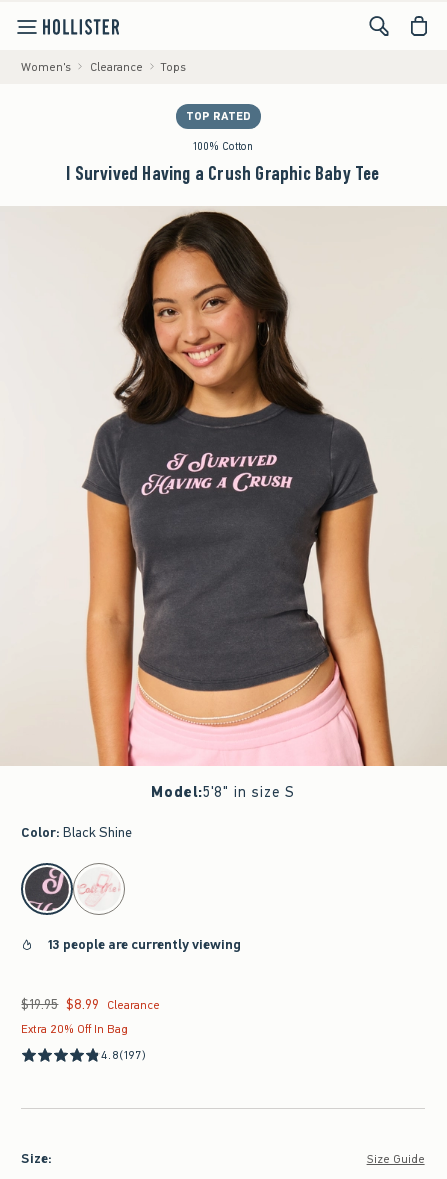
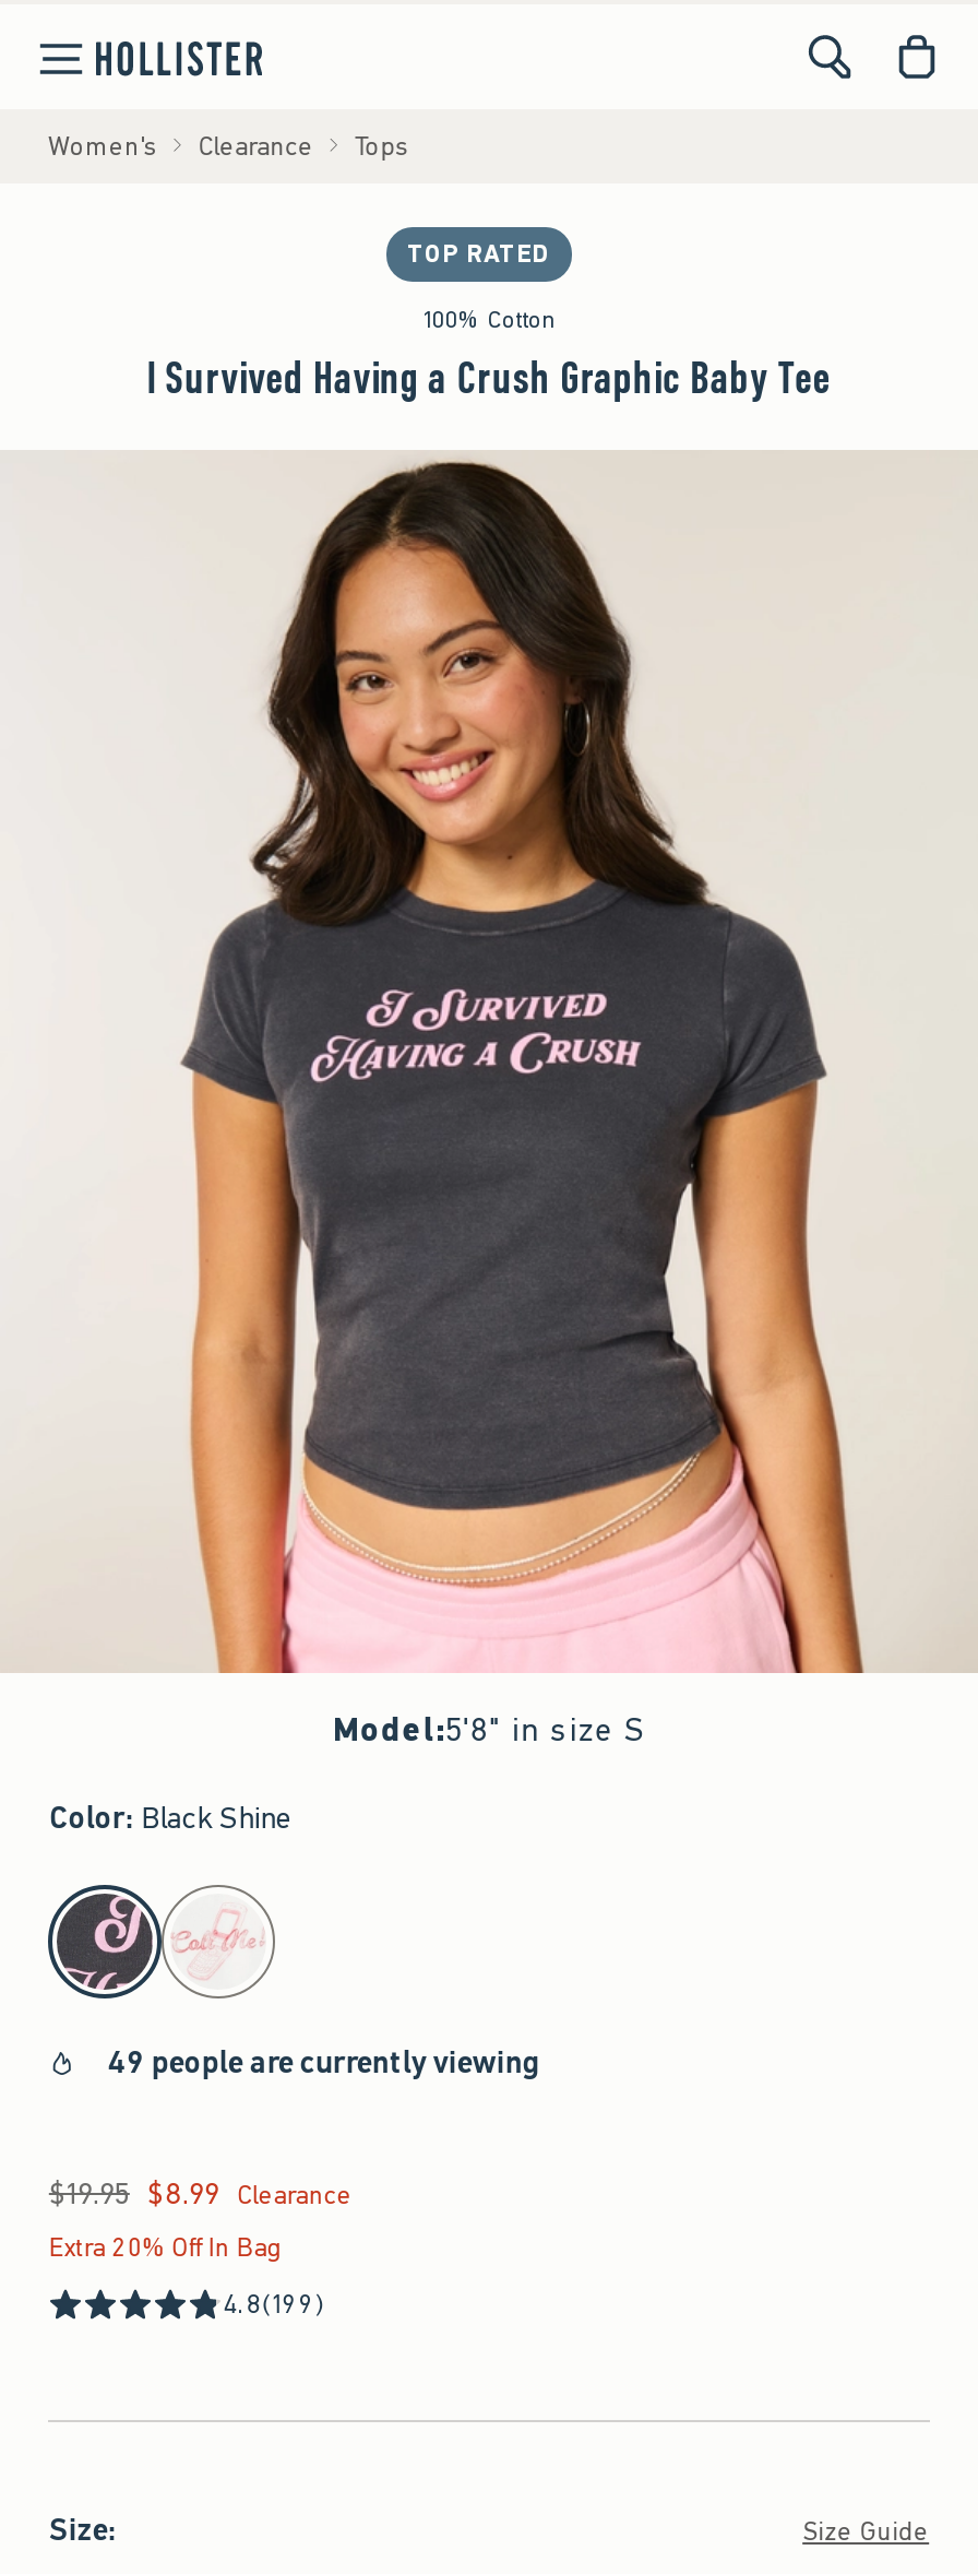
- 13 people are currently viewing
+ 49 people are currently viewing

- 4.8(197)
+ 4.8(199)
